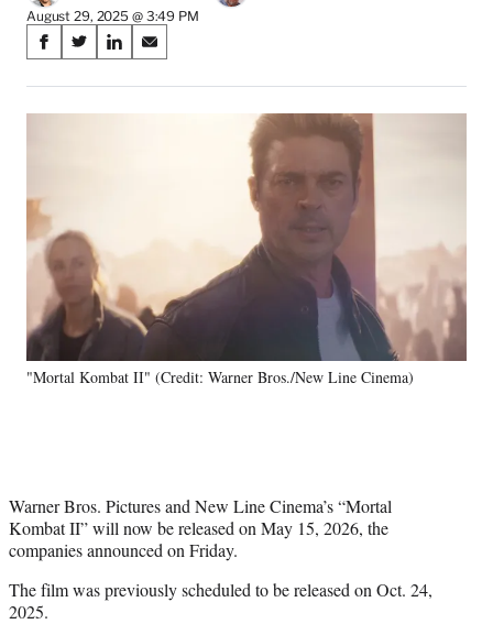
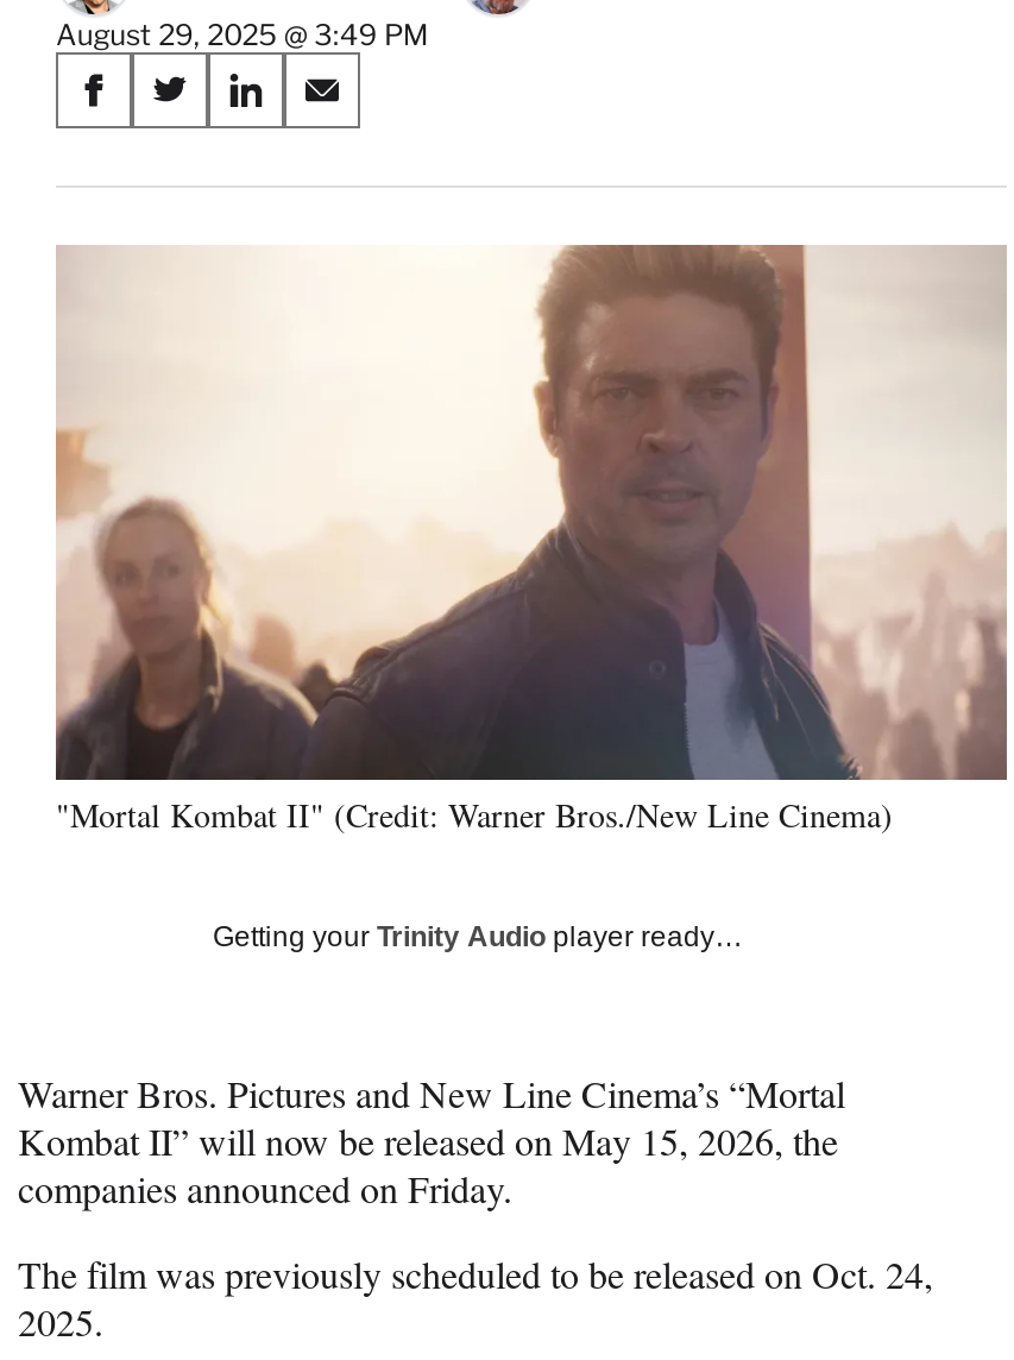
+ Getting your Trinity Audio player ready…
